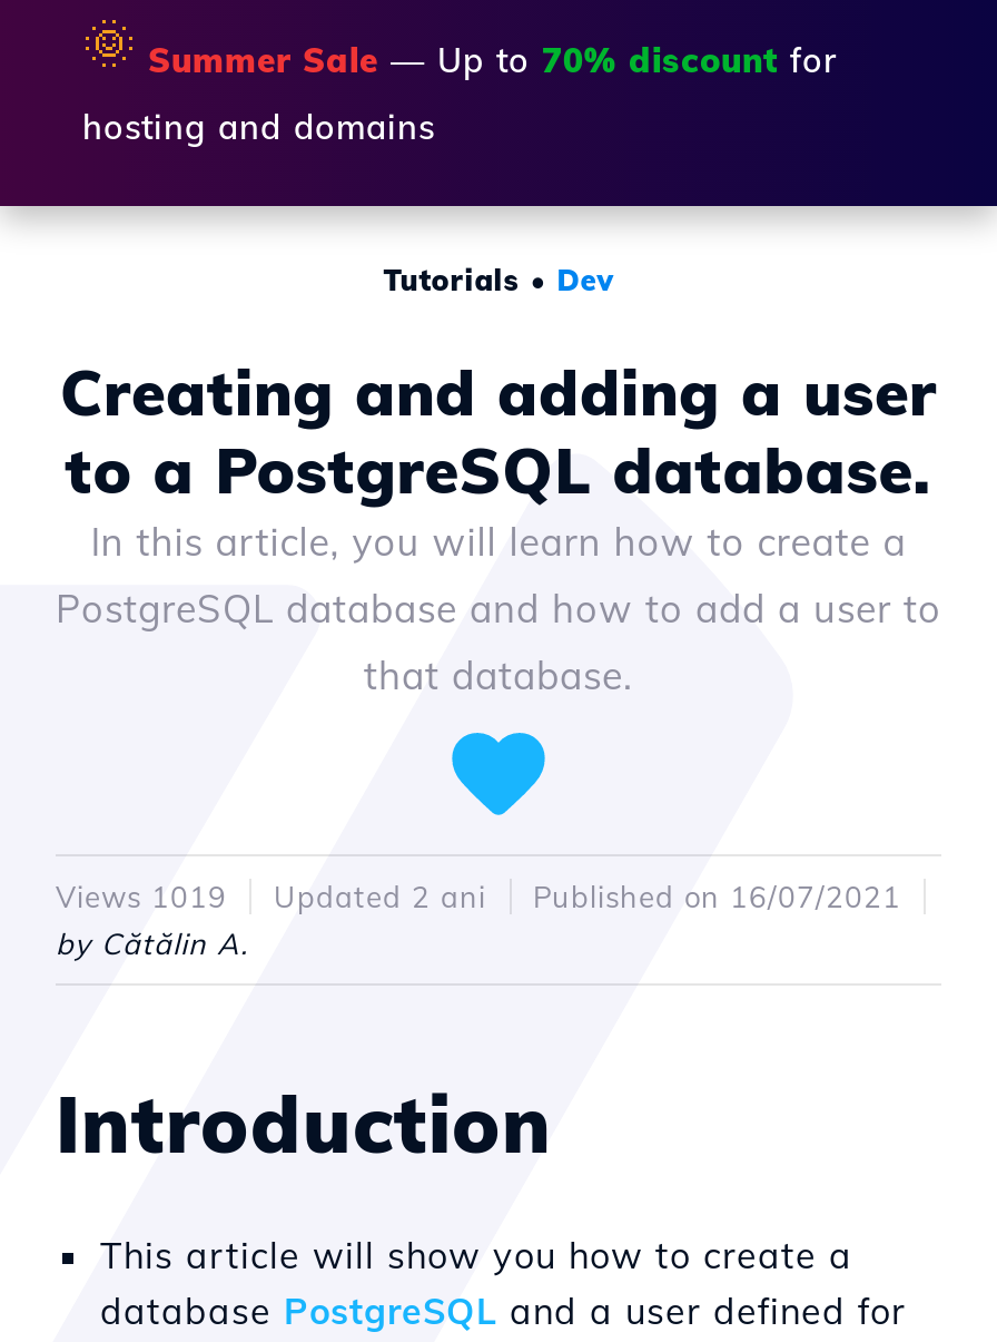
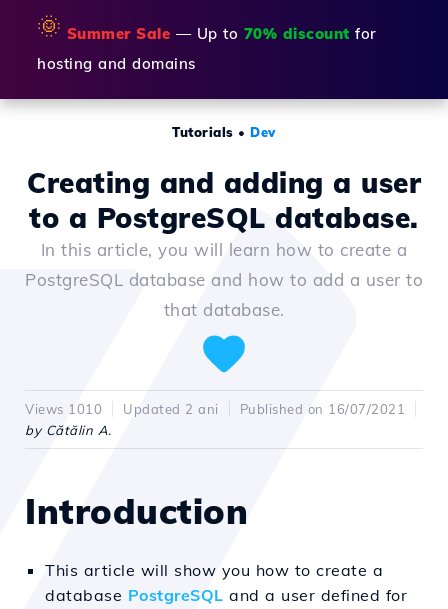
- Views 1019 Updated 2 ani Published on 16/07/2021
+ Views 1010 Updated 2 ani Published on 16/07/2021
